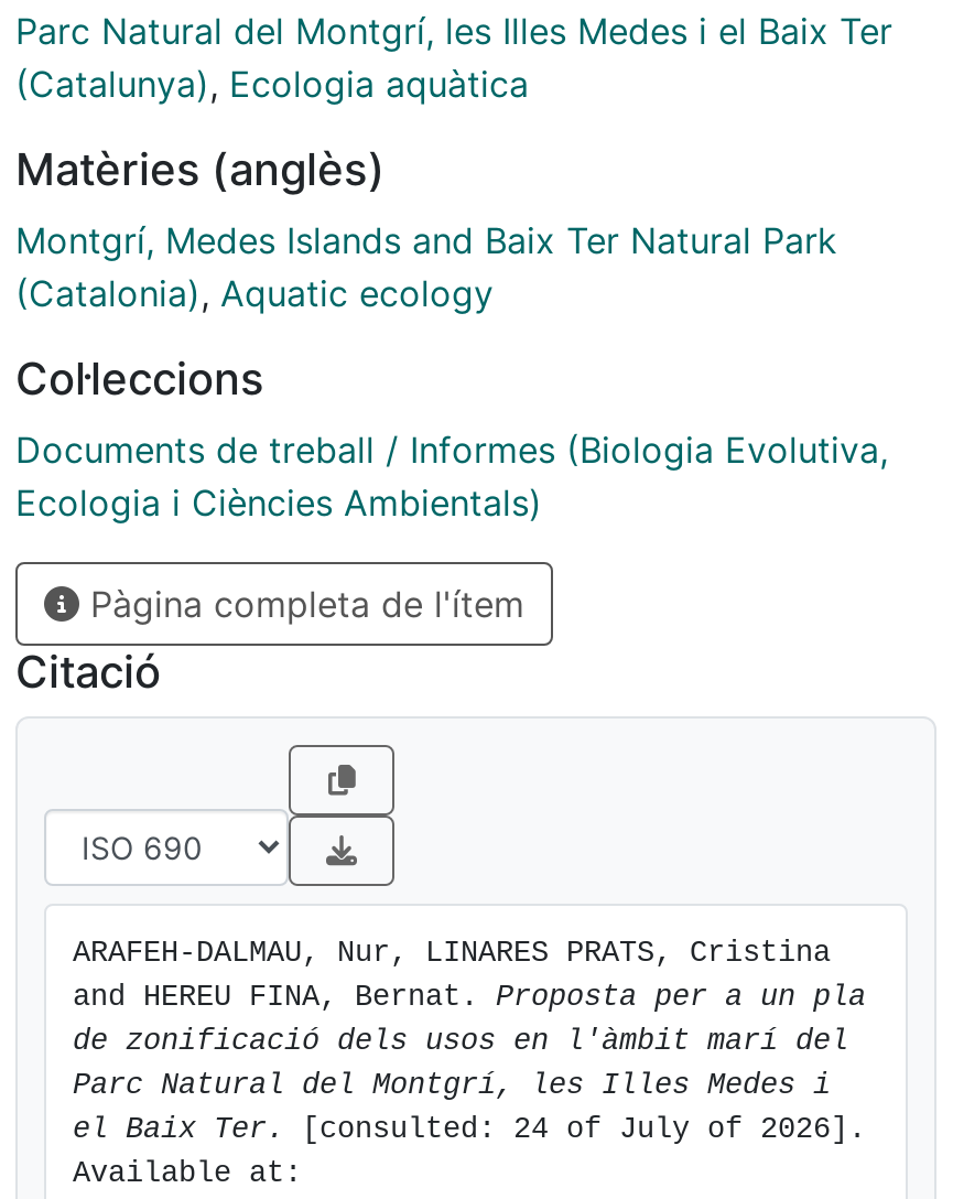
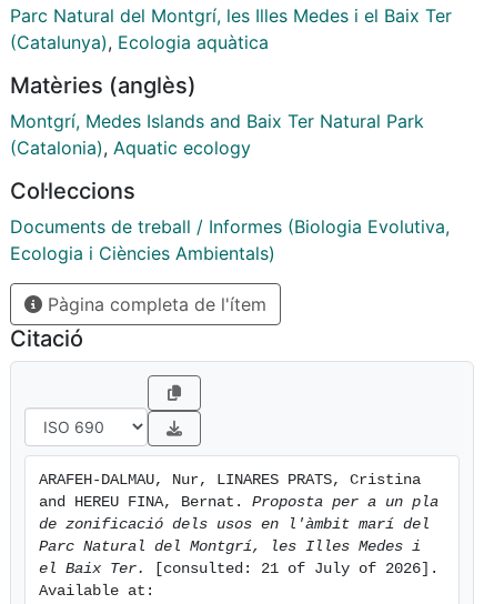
- el Baix Ter. [consulted: 24 of July of 2026].
+ el Baix Ter. [consulted: 21 of July of 2026].
